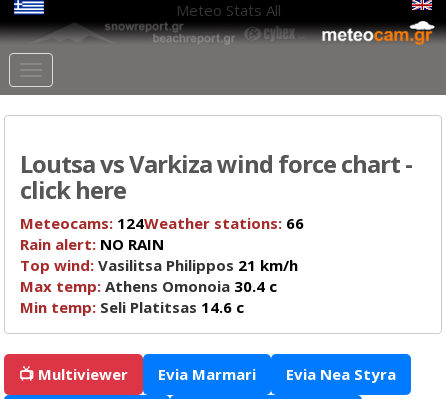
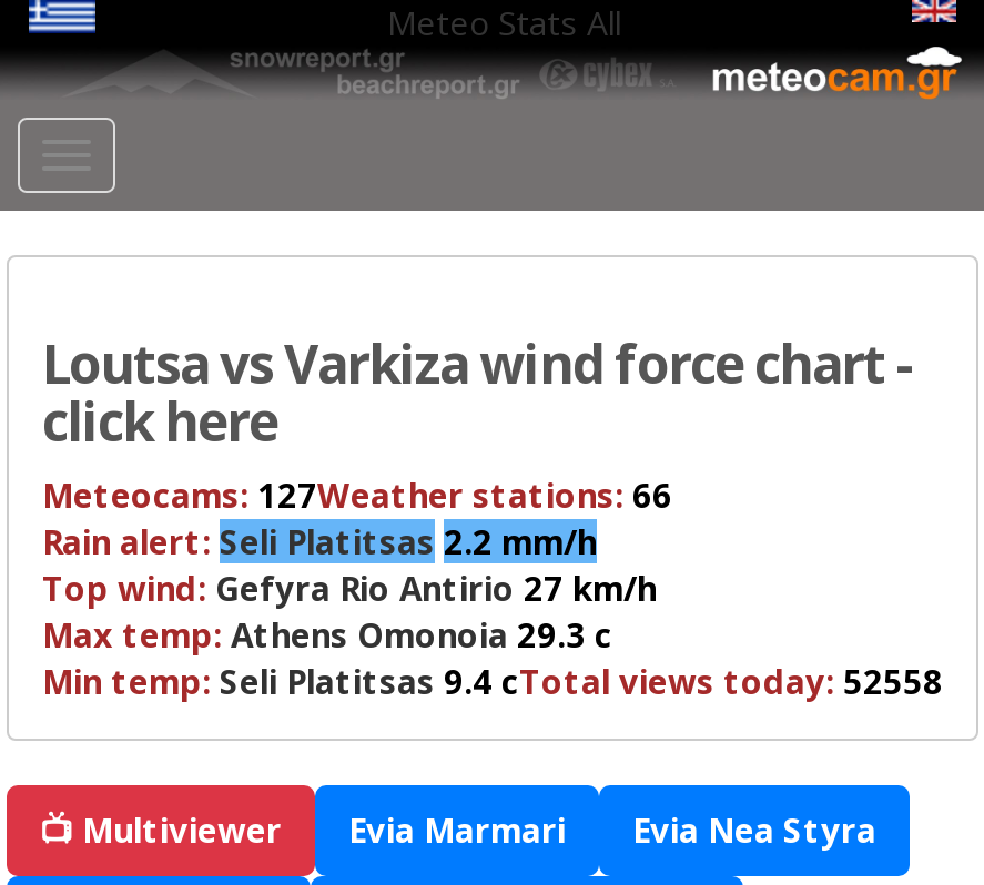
- Meteocams: 124Weather stations: 66
- Rain alert: NO RAIN
- Top wind: Vasilitsa Philippos 21 km/h
- Max temp: Athens Omonoia 30.4 c
- Min temp: Seli Platitsas 14.6 c
+ Meteocams: 127Weather stations: 66
+ Rain alert:Seli Platitsas 2.2 mm/h
+ Top wind: Gefyra Rio Antirio 27 km/h
+ Max temp: Athens Omonoia 29.3 c
+ Min temp: Seli Platitsas 9.4 cTotal views today: 52558
